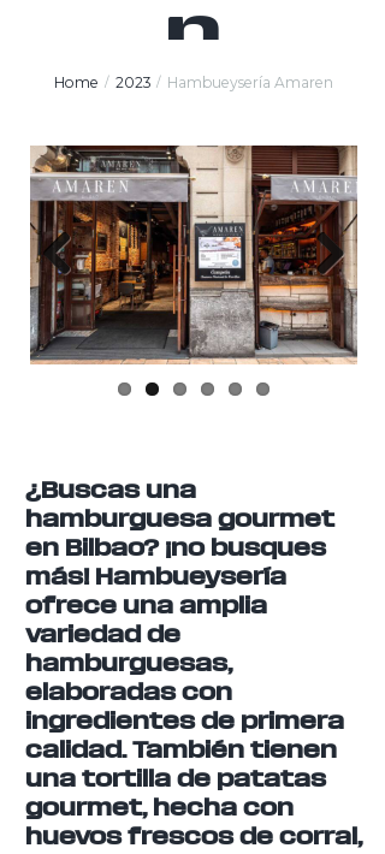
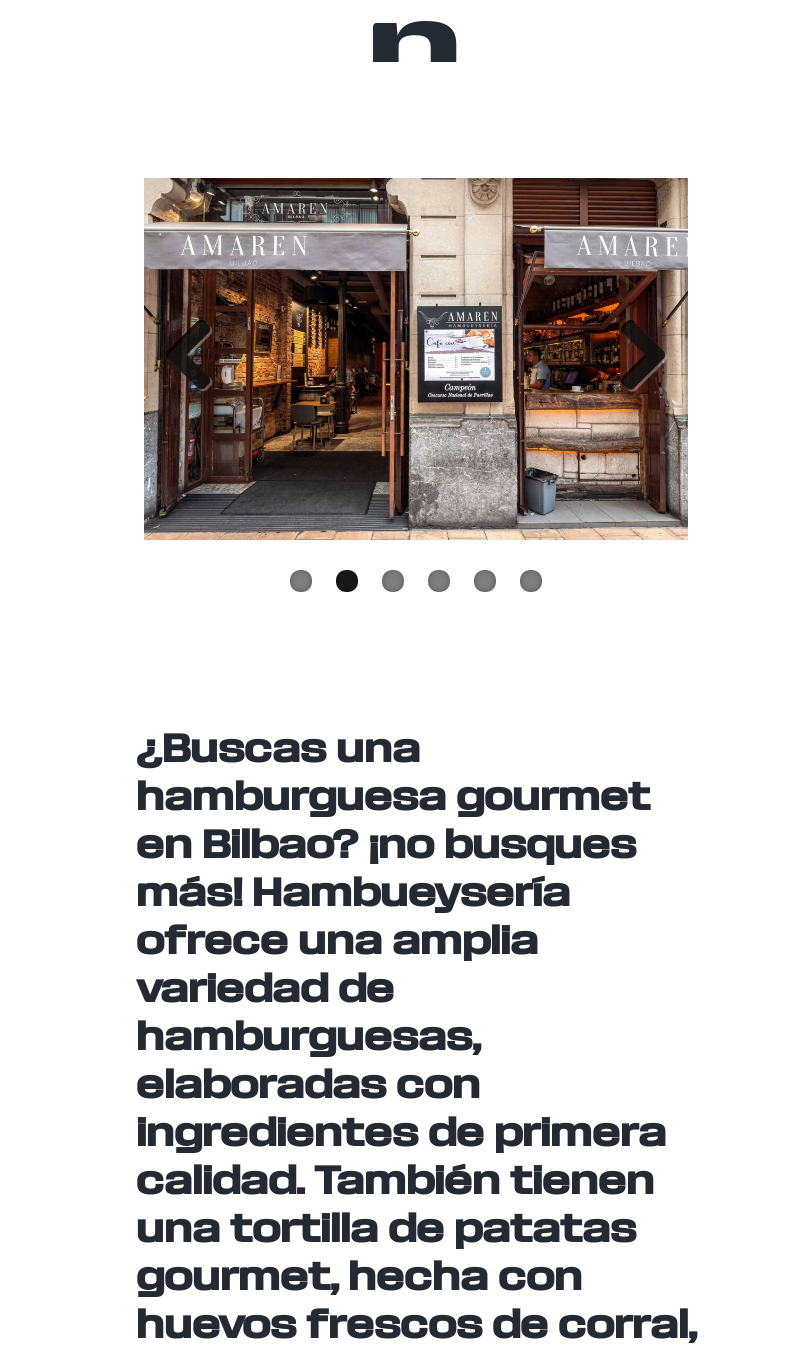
- Home
- 2023
- Hambueysería Amaren
